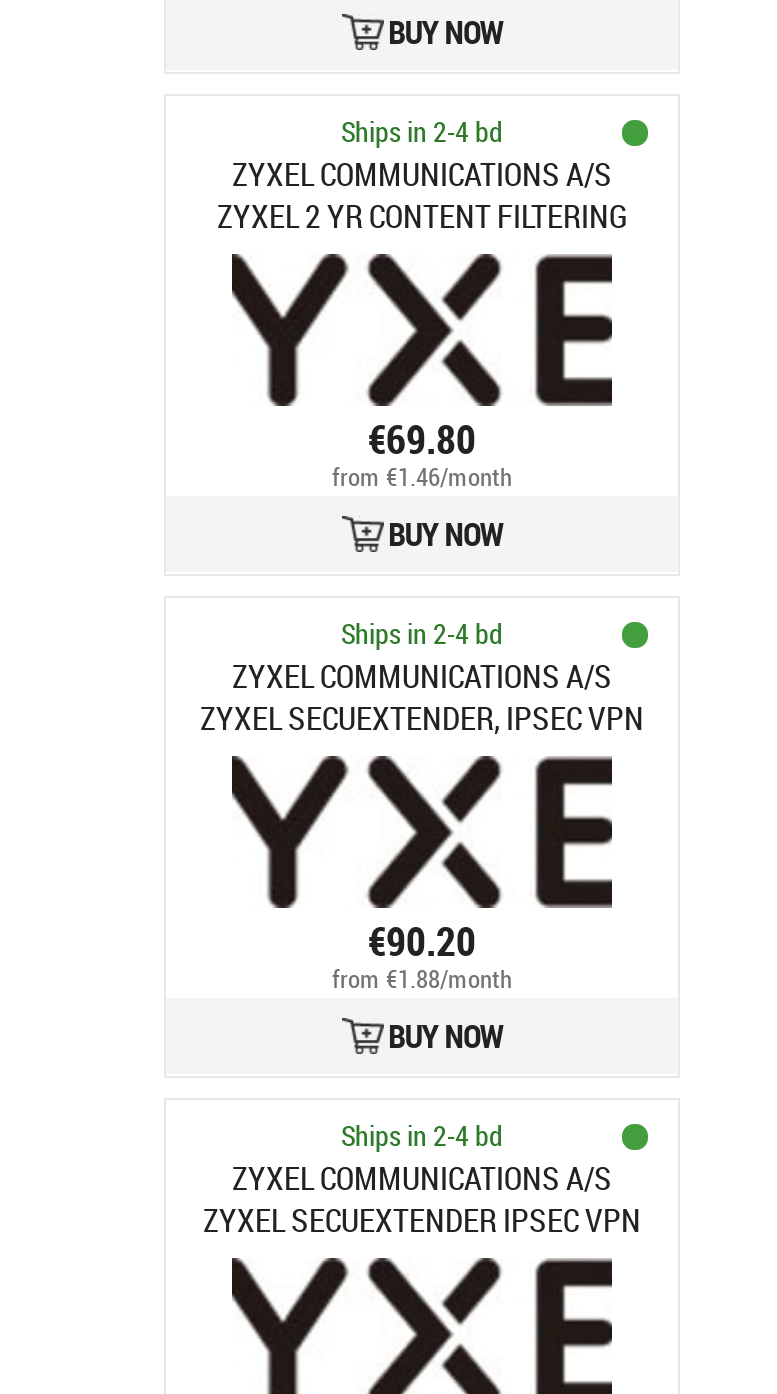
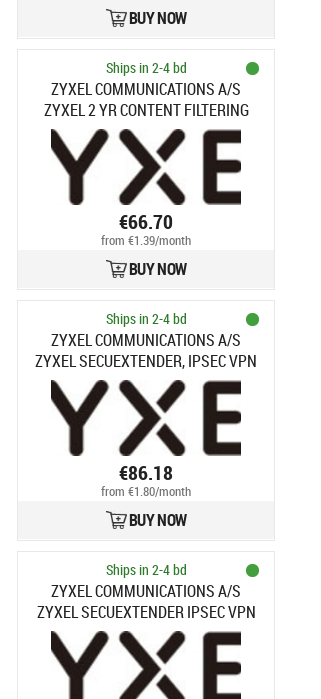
- €69.80
+ €66.70

- from €1.46/month
+ from €1.39/month

- €90.20
+ €86.18

- from €1.88/month
+ from €1.80/month
